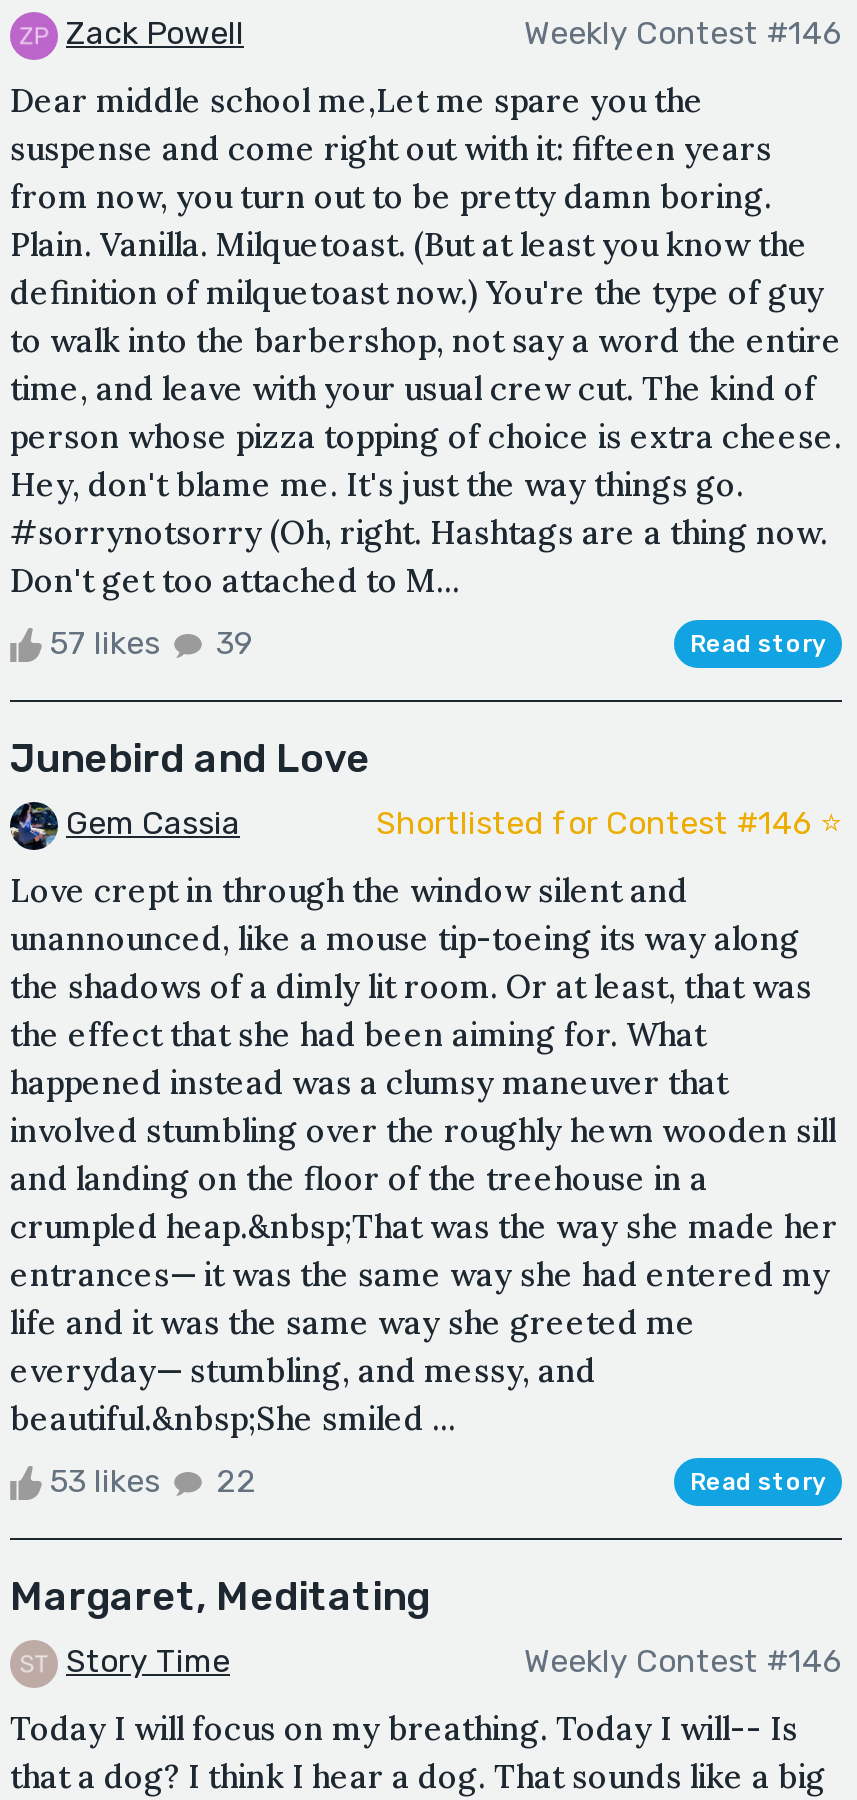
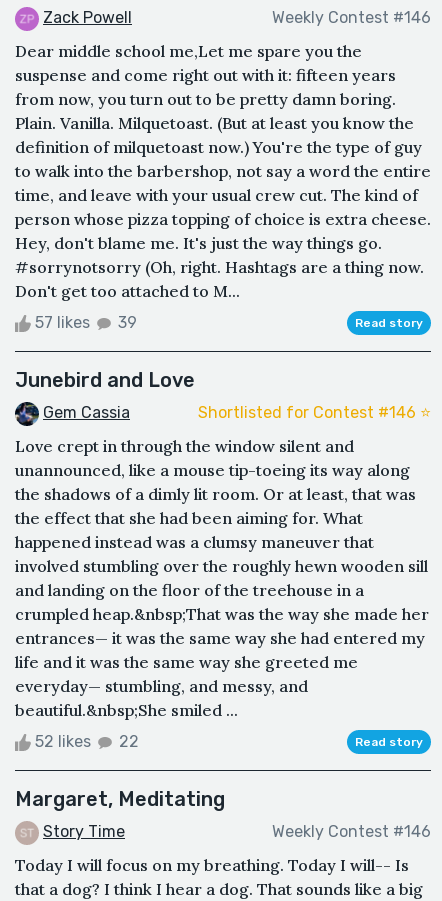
- 53 likes 22
+ 52 likes 22
